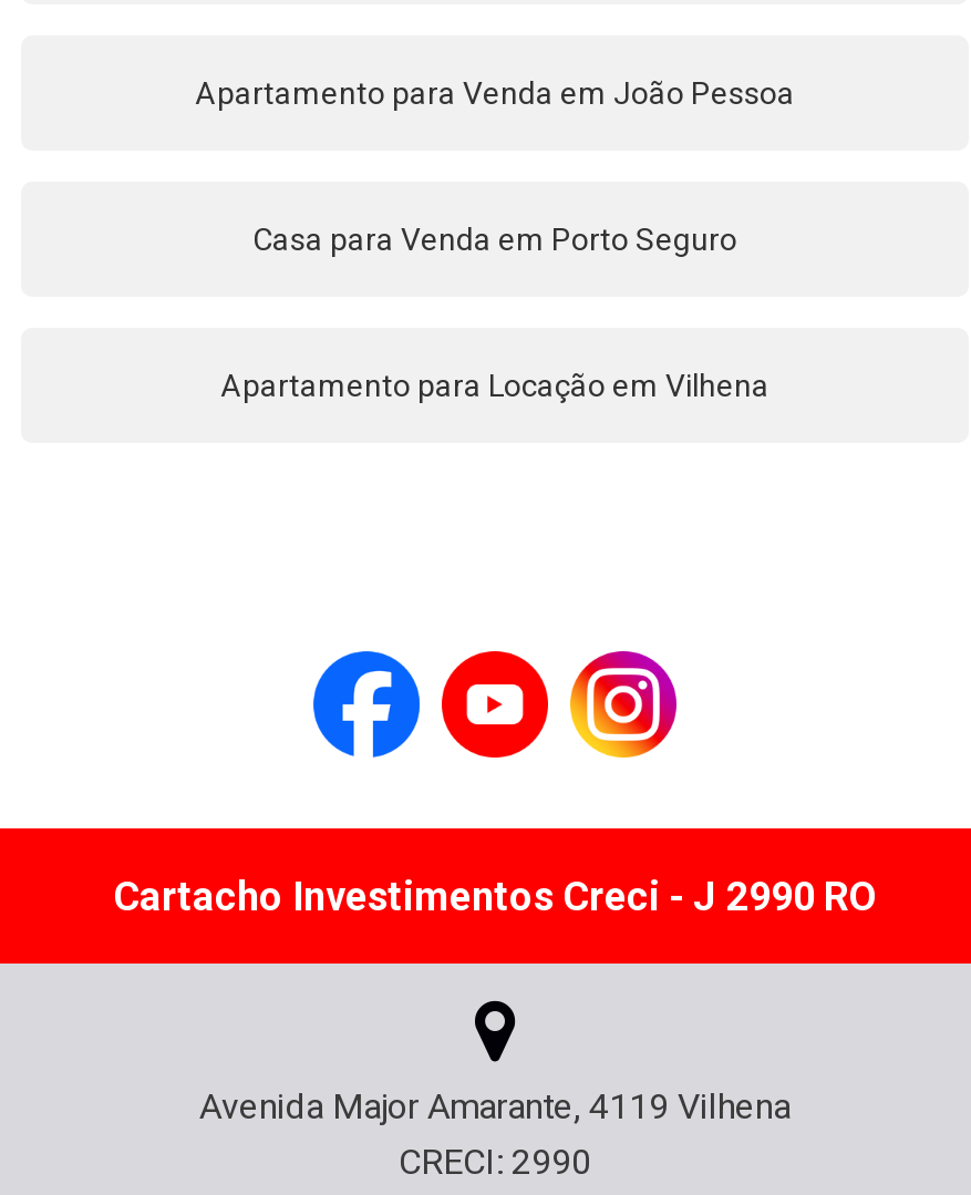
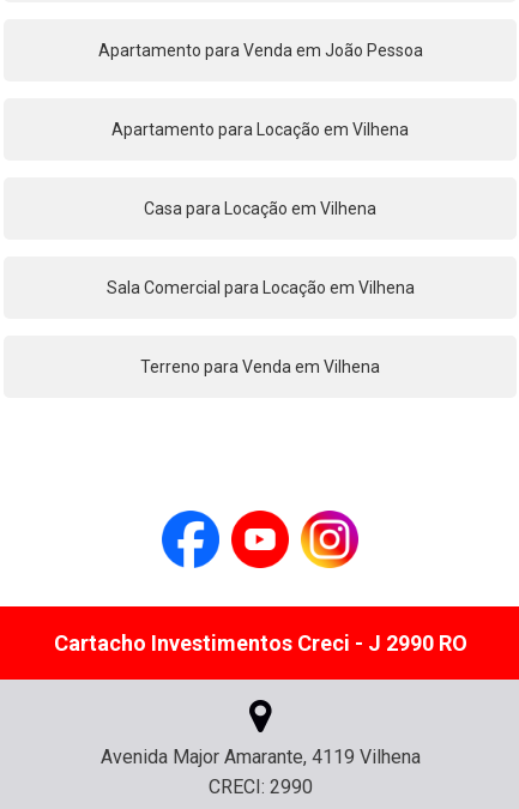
- Casa para Venda em Porto Seguro

moved up: Apartamento para Locação em Vilhena

+ Sala Comercial para Locação em Vilhena

+ Terreno para Venda em Vilhena

+ Casa para Locação em Vilhena
